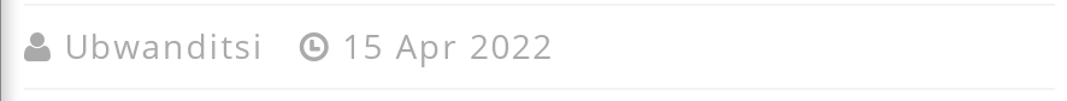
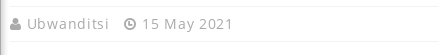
- Ubwanditsi 15 Apr 2022
+ Ubwanditsi 15 May 2021
